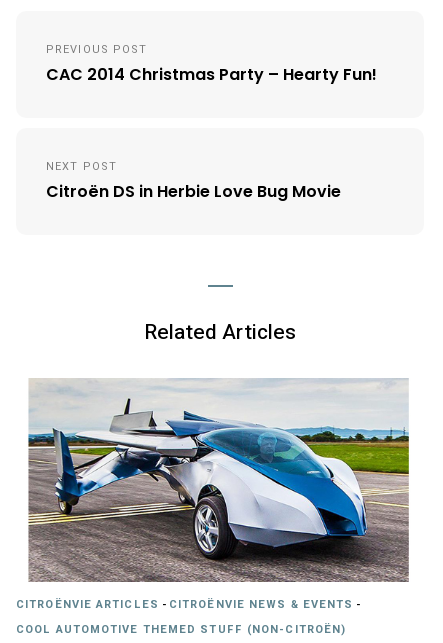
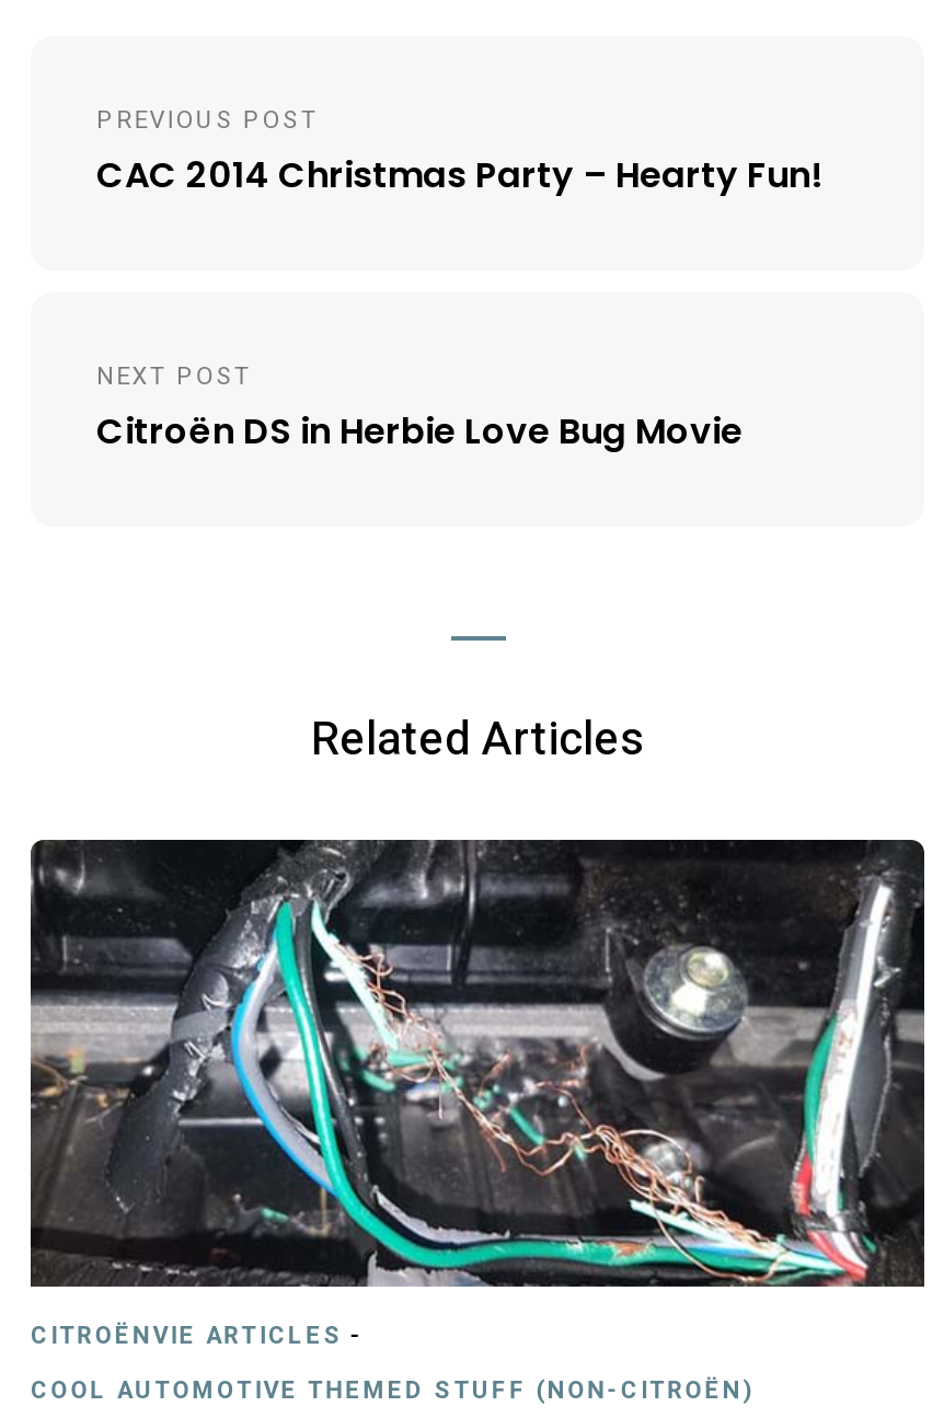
- [image]
- CITROËNVIE ARTICLES - CITROËNVIE NEWS & EVENTS -
+ [image]
+ CITROËNVIE ARTICLES -
